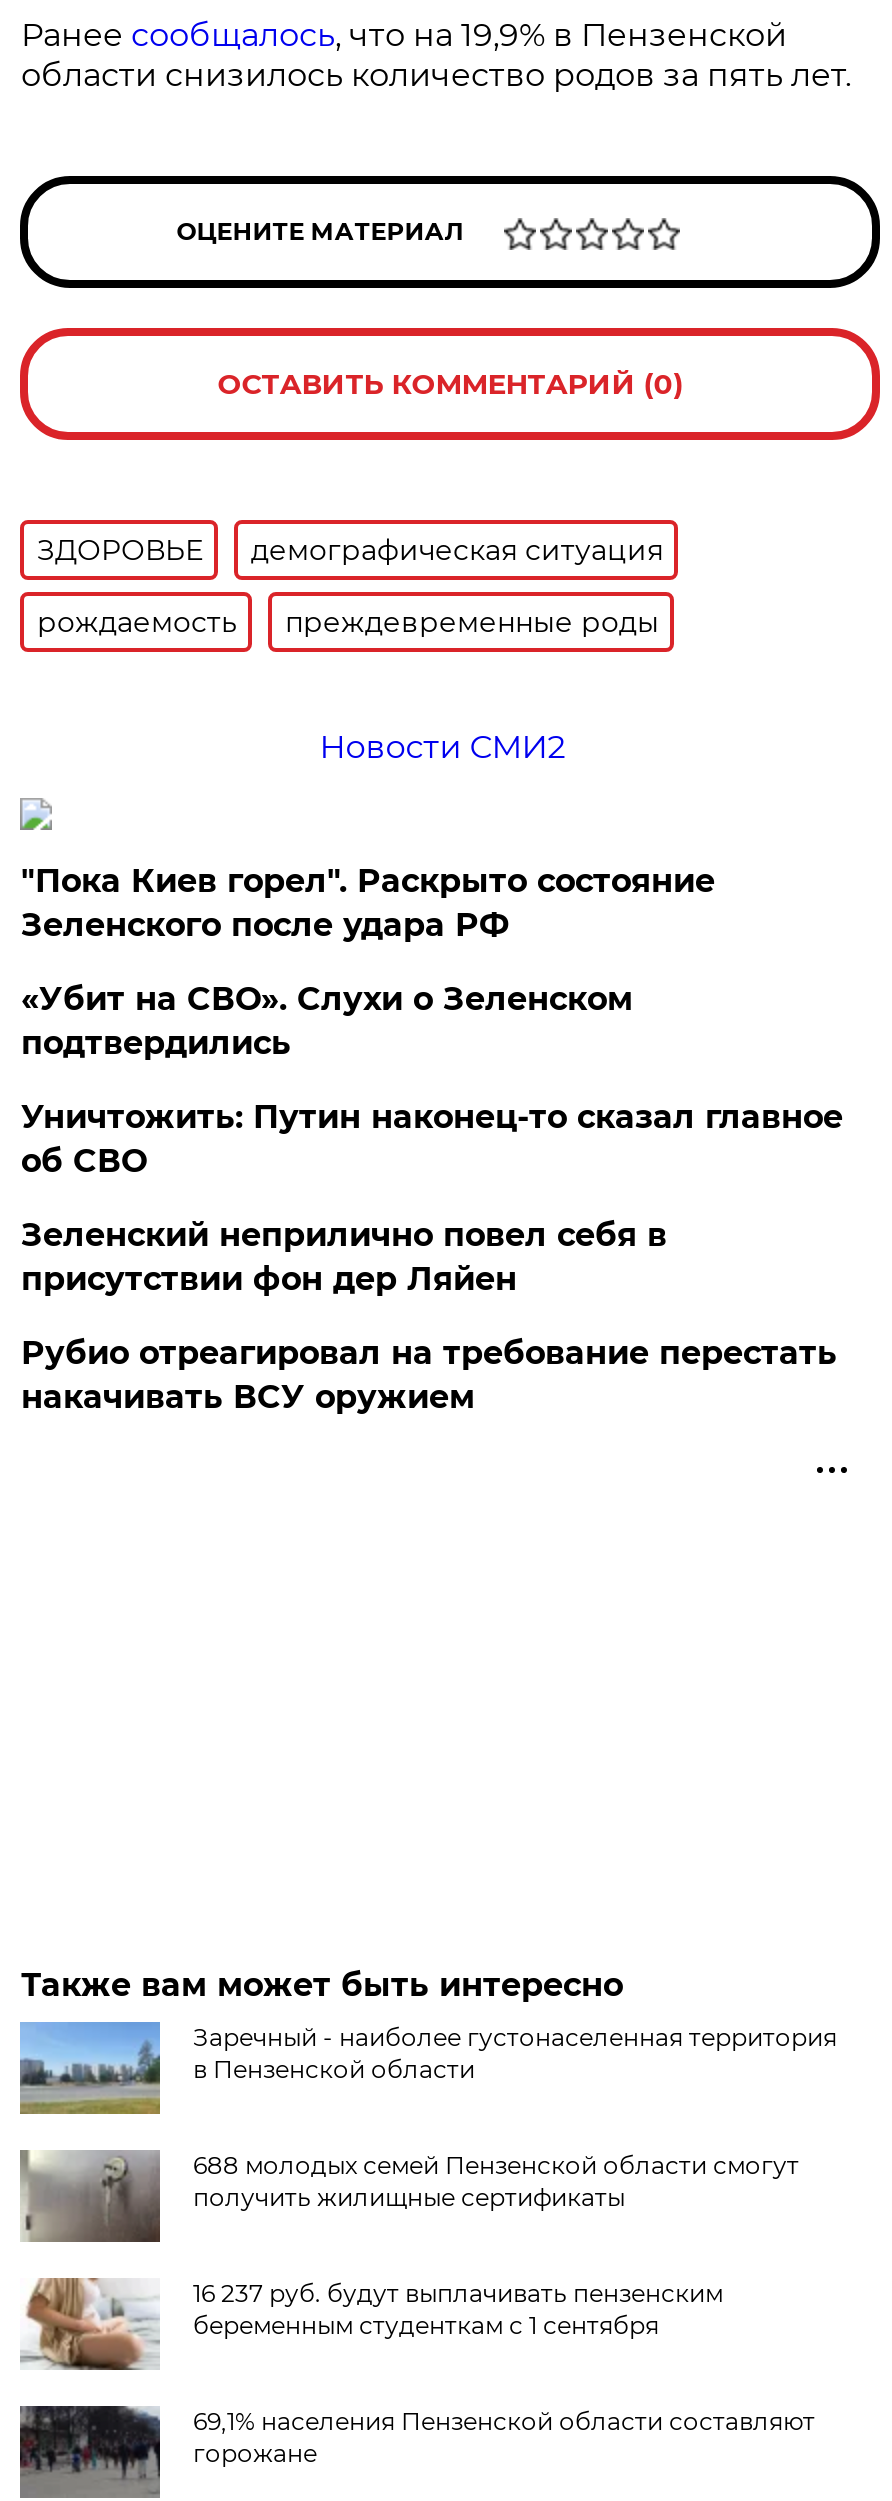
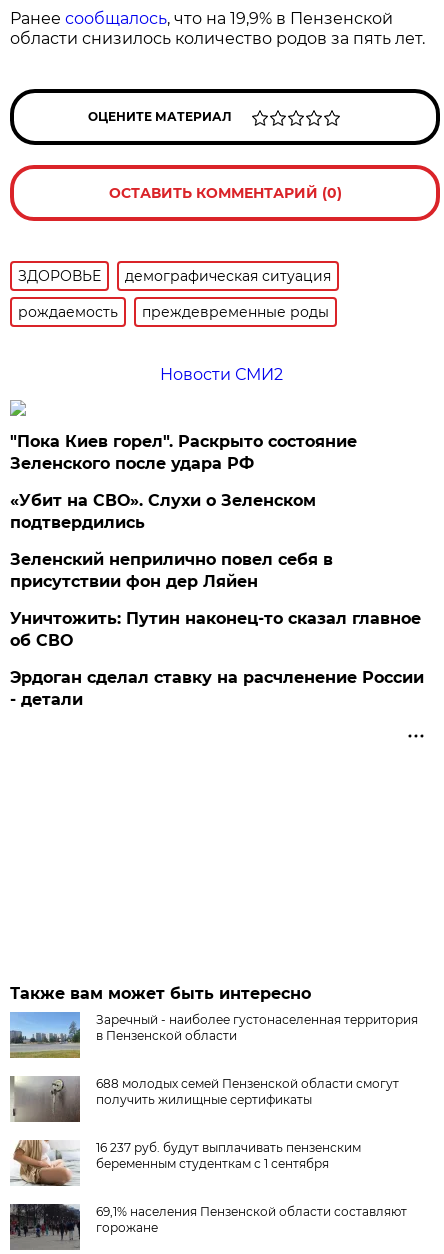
moved down: Уничтожить: Путин наконец-то сказал главное | об СВО

moved up: Зеленский неприлично повел cебя в | присутствии фон дер Ляйен

- Рубио отреагировал на требование перестать
- накачивать ВСУ оружием
+ Эрдоган сделал ставку на расчленение России
+ - детали
